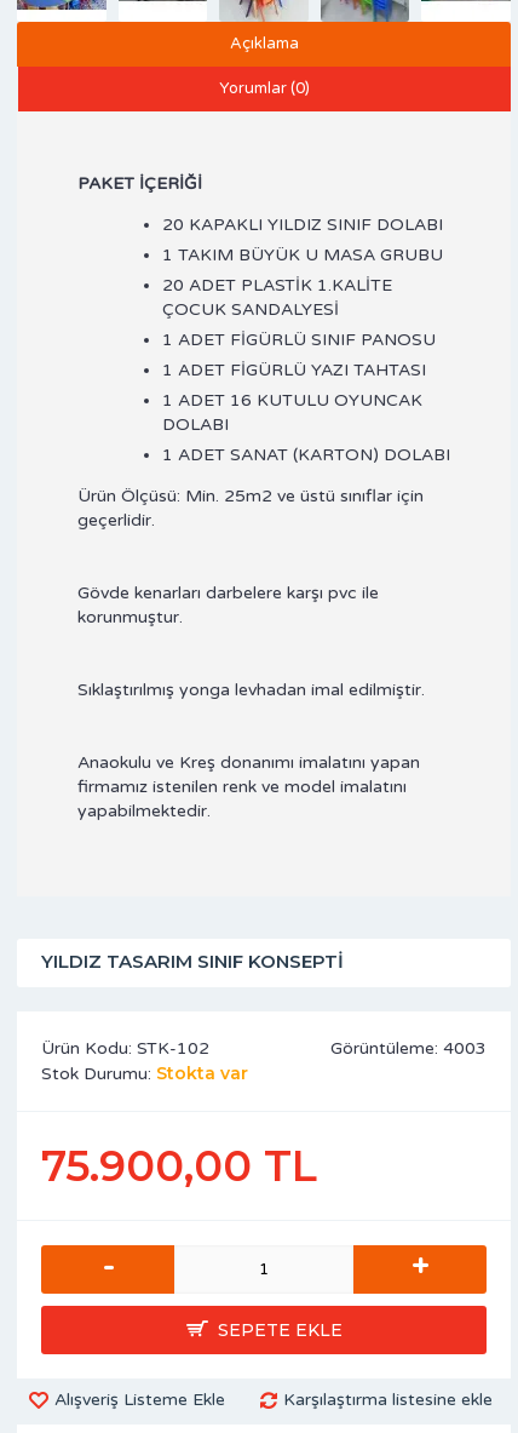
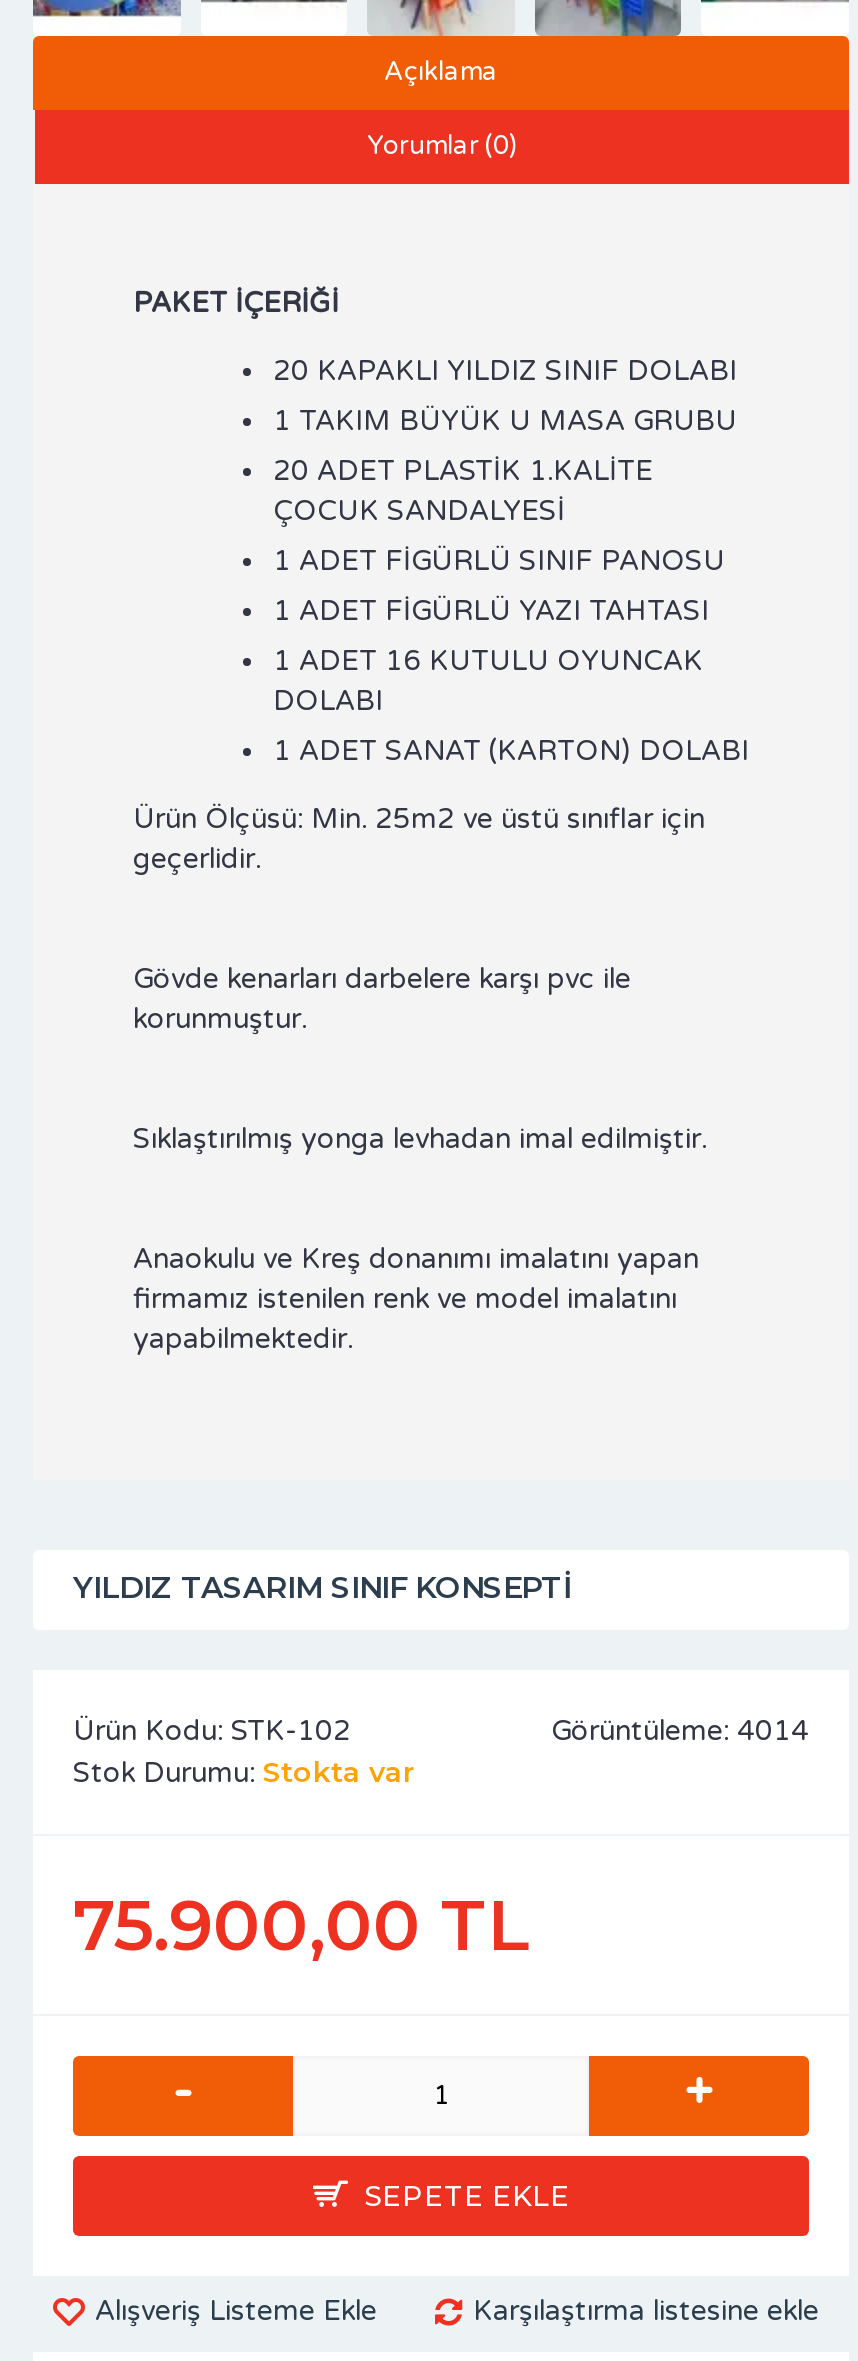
- Görüntüleme: 4003
+ Görüntüleme: 4014
